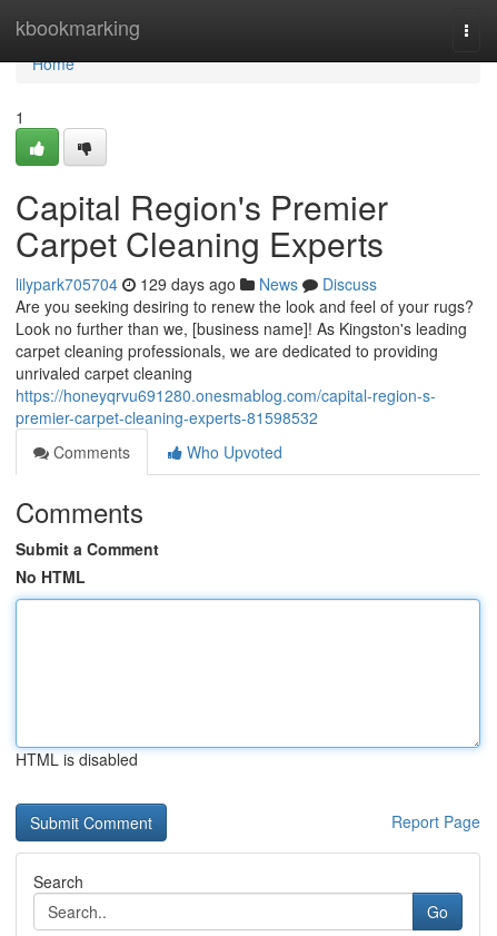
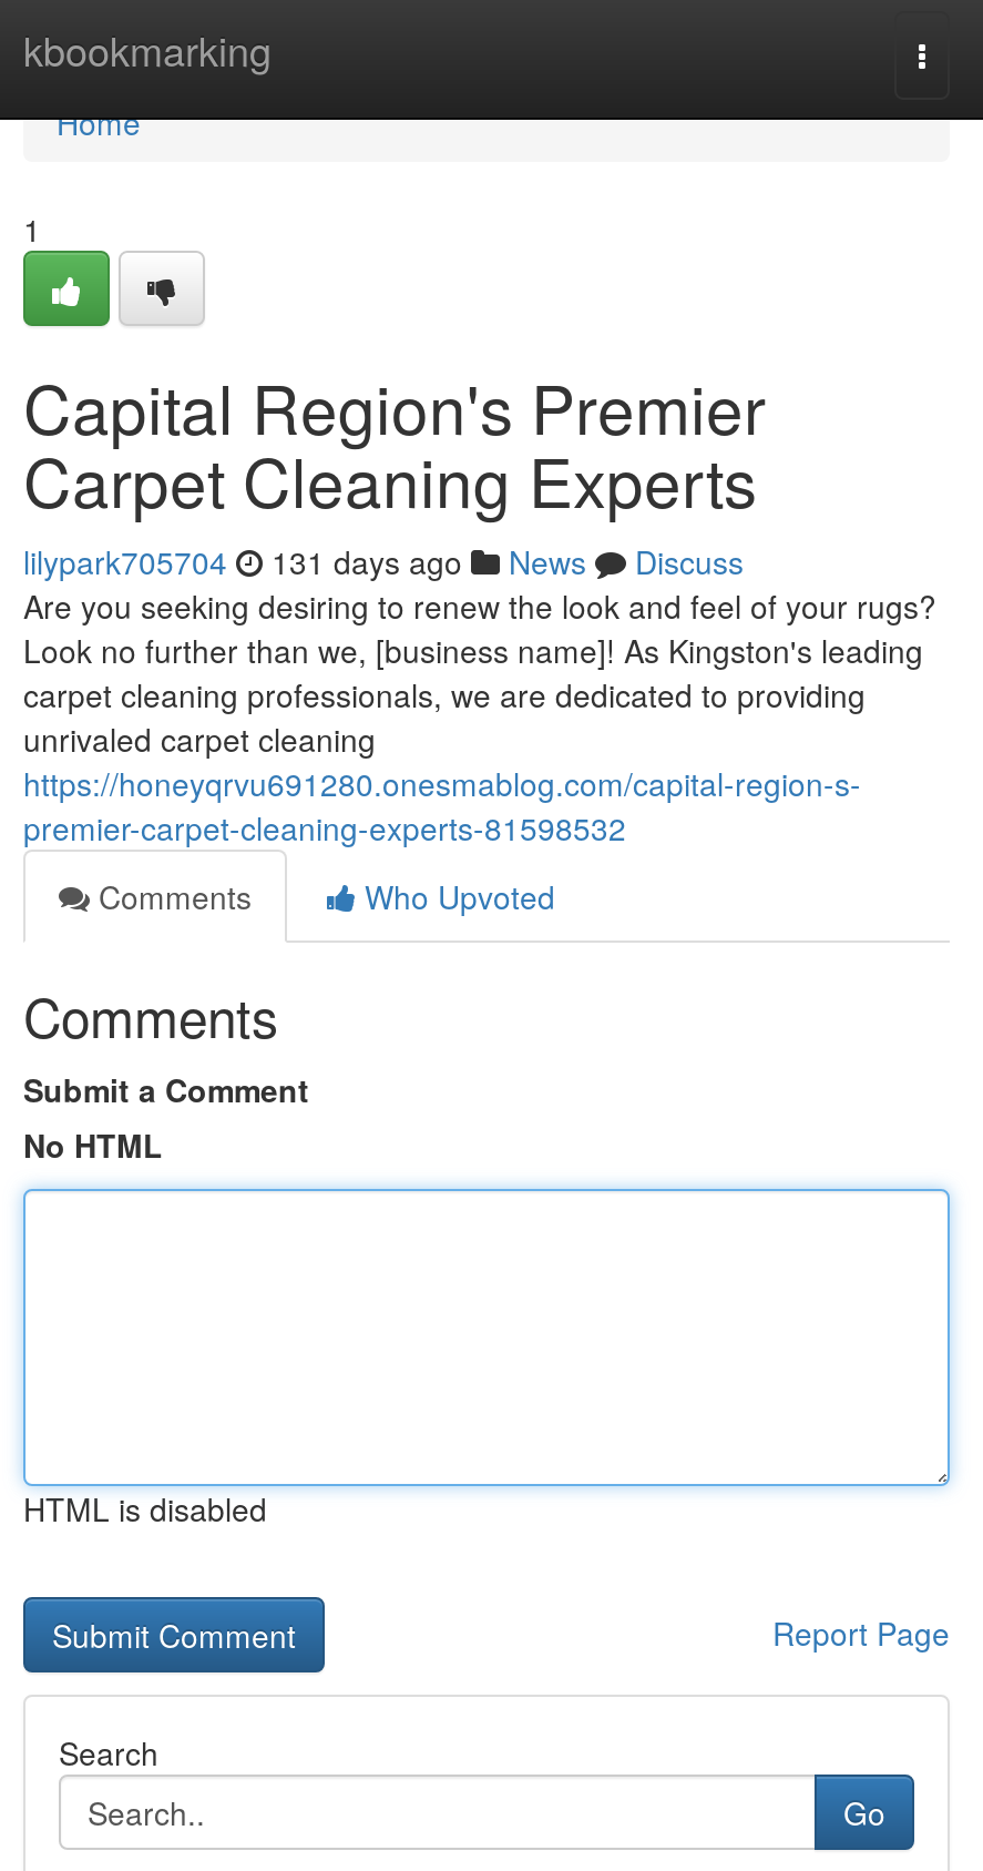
- lilypark705704 129 days ago News Discuss
+ lilypark705704 131 days ago News Discuss
